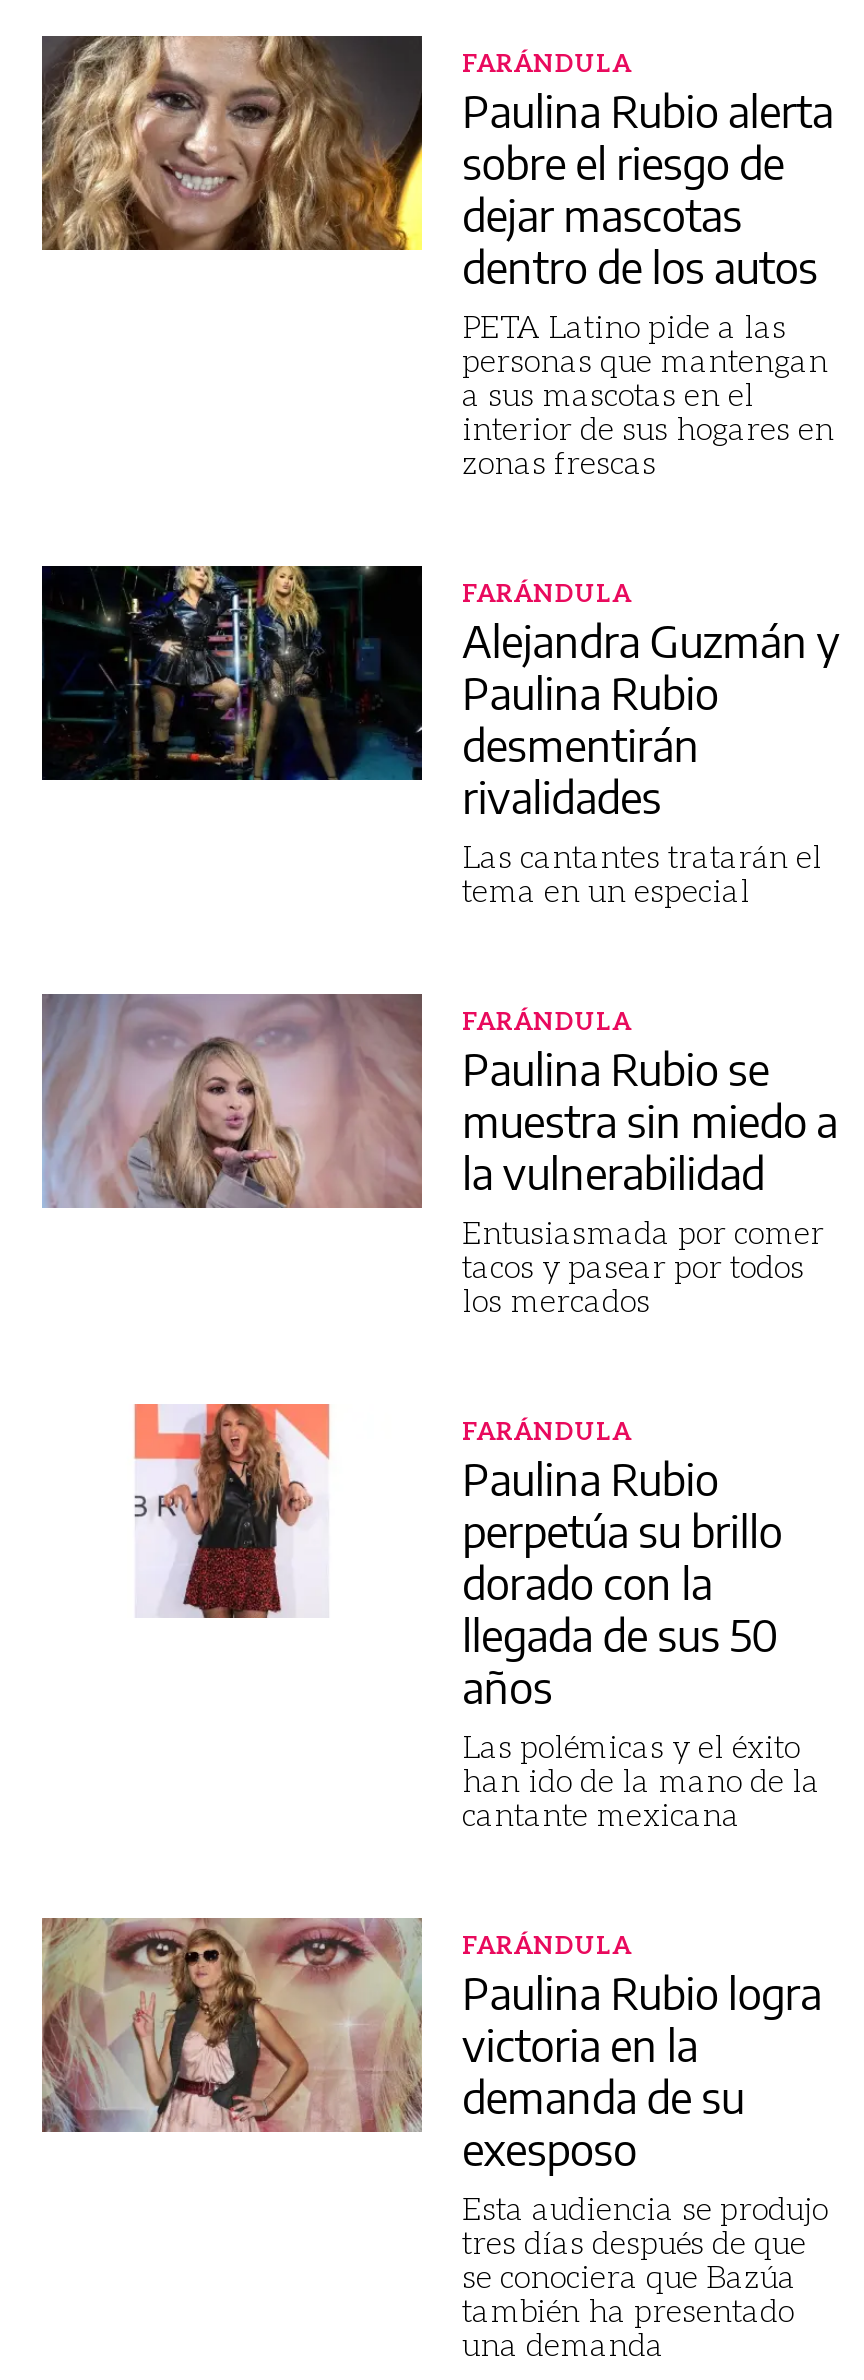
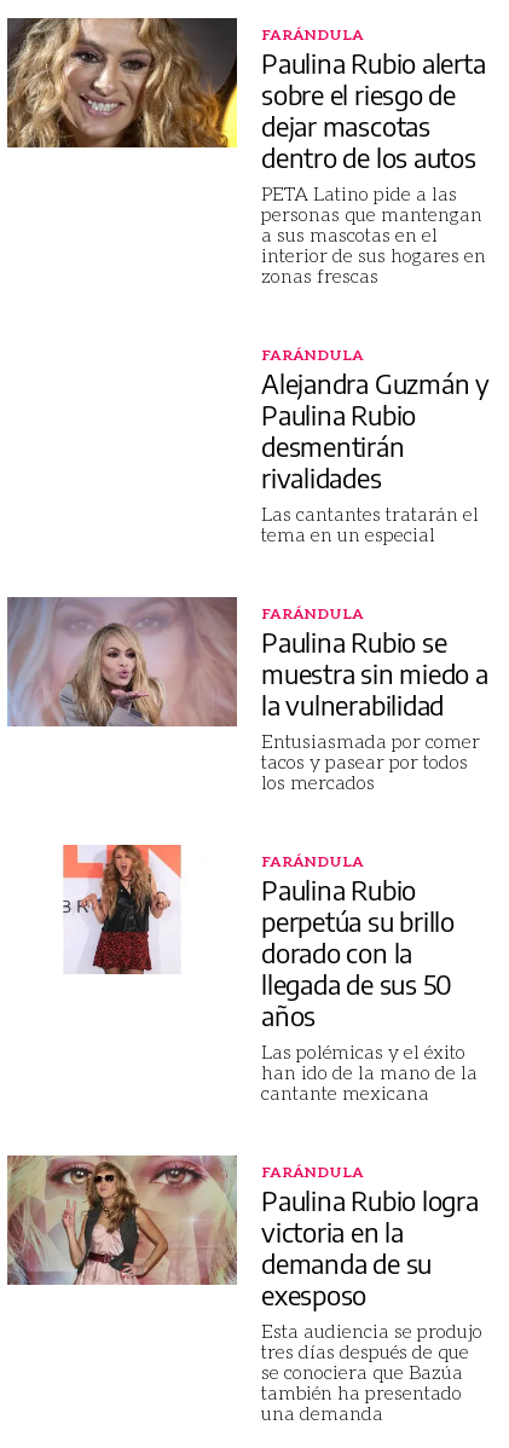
- [image]
